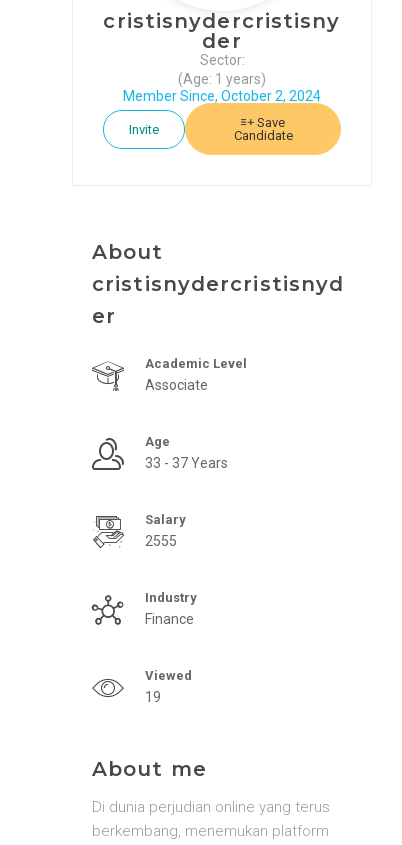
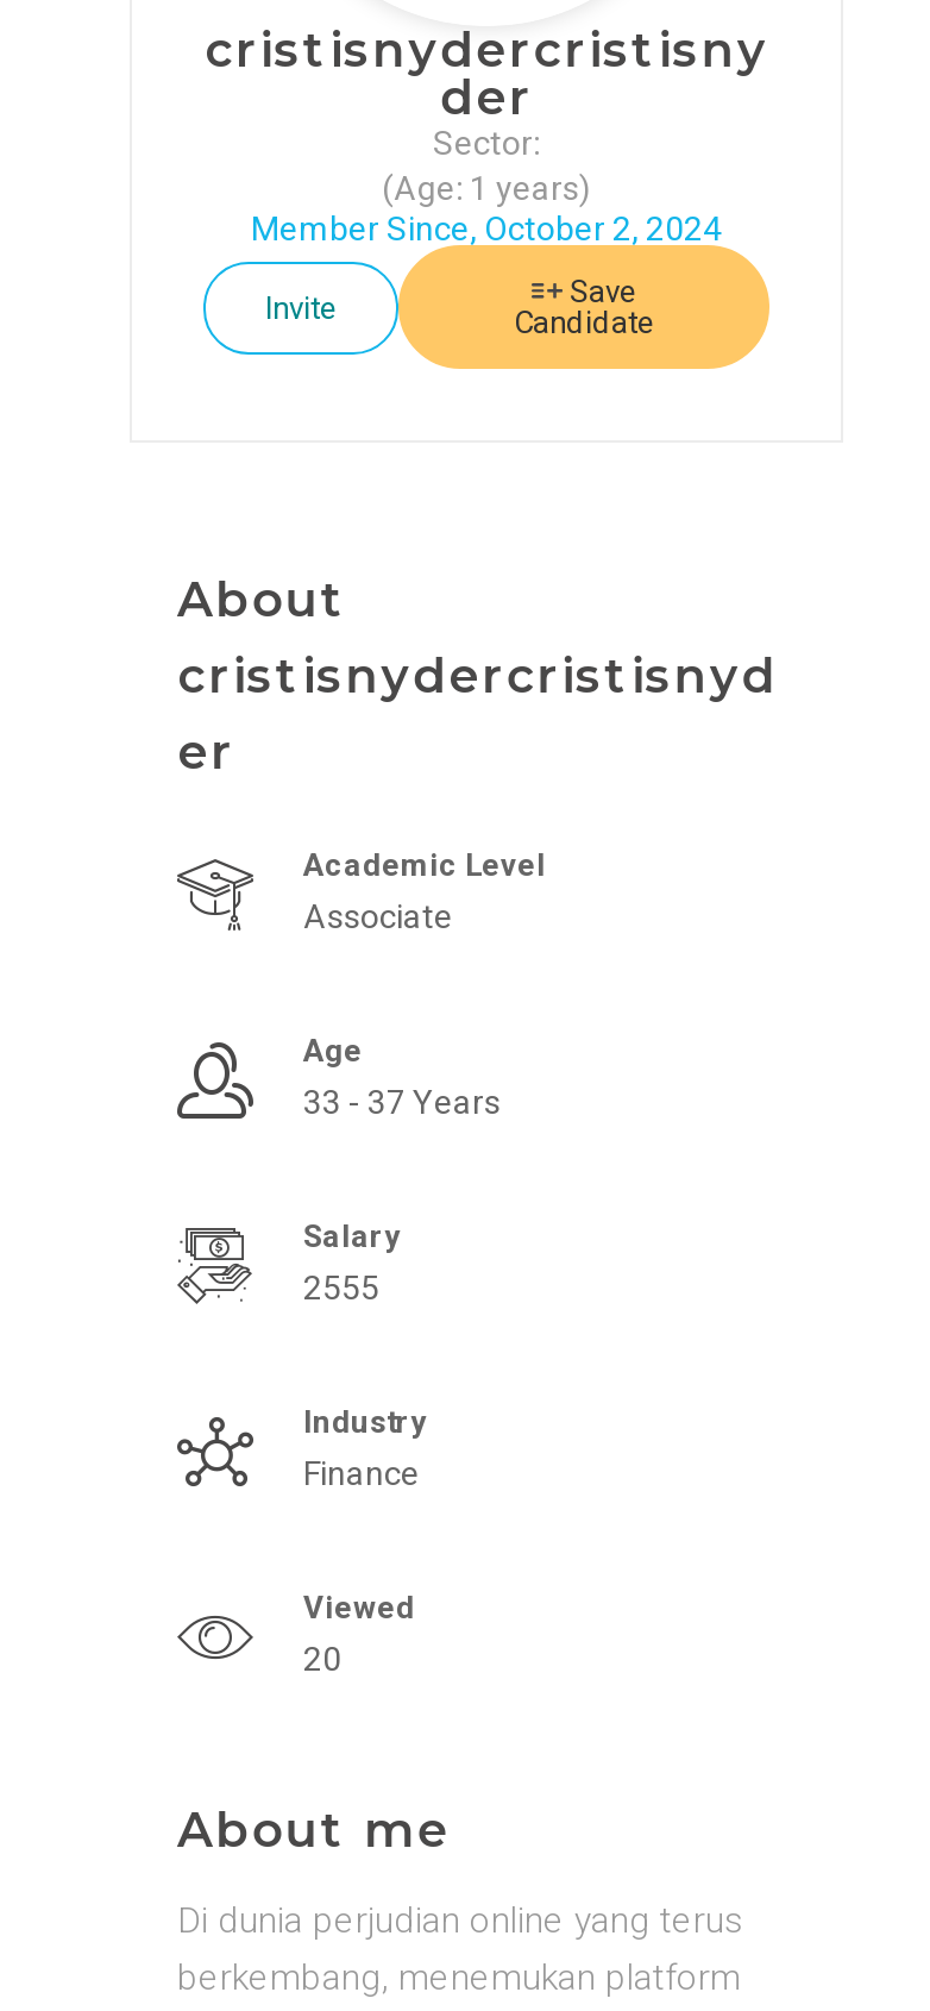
- 19
+ 20
